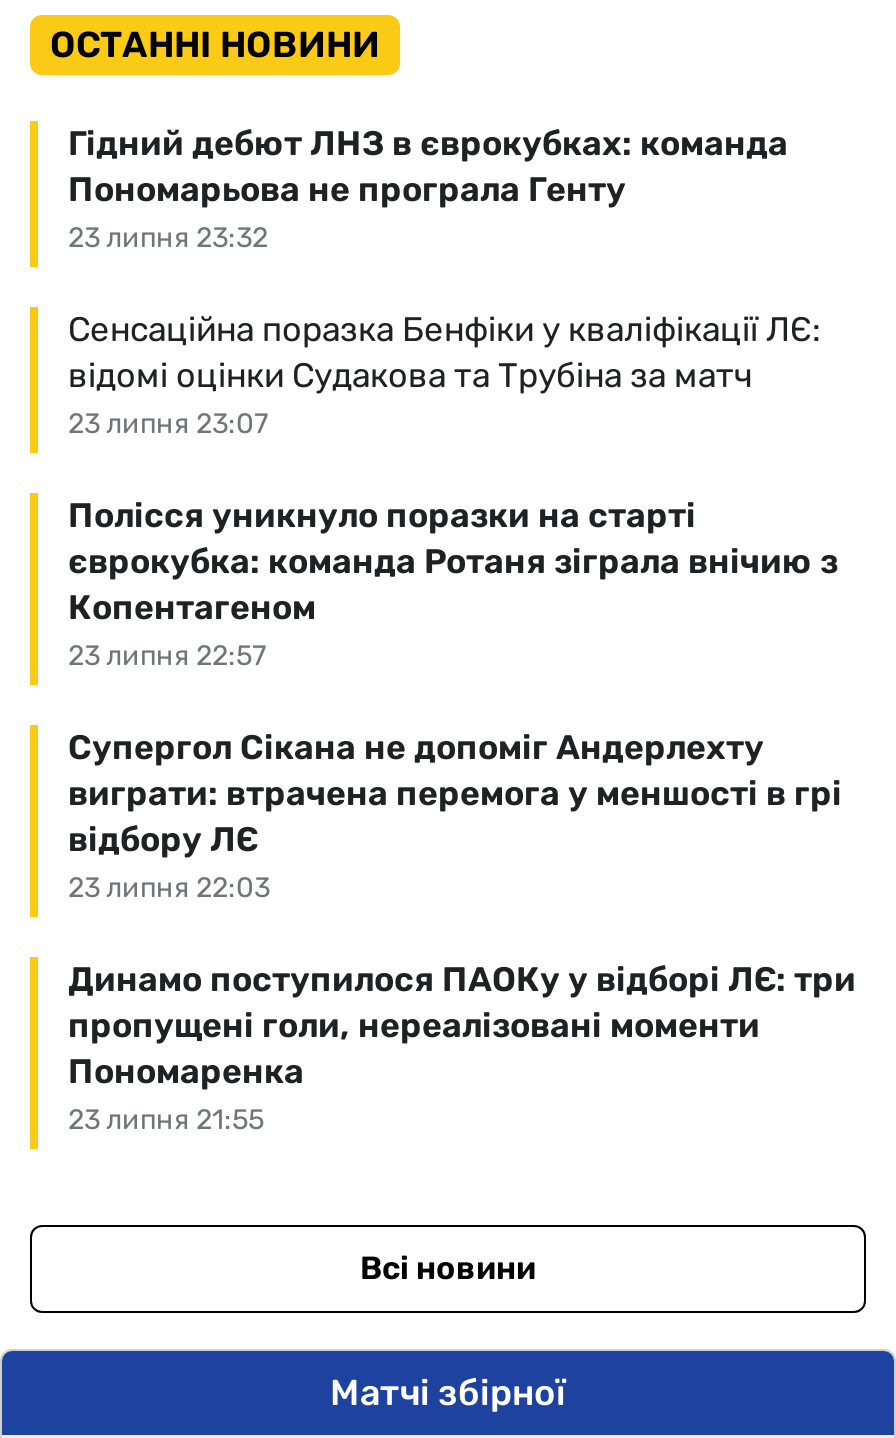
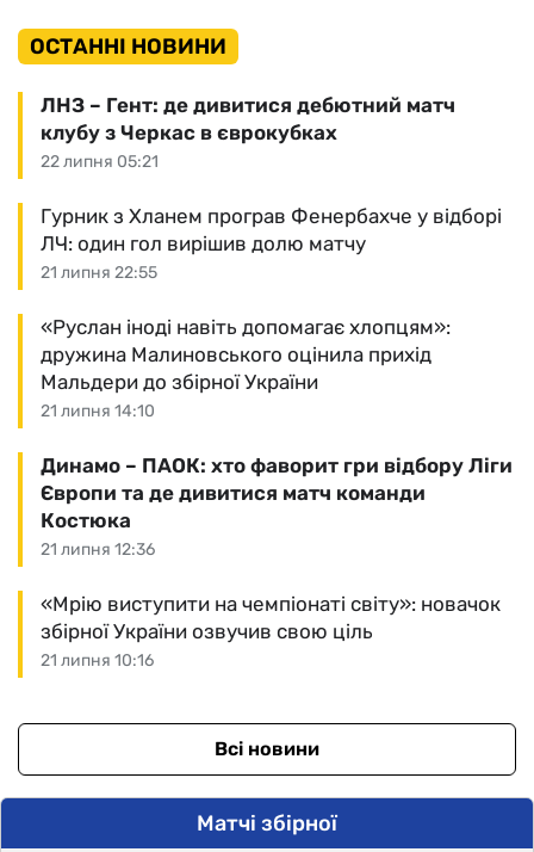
- Гідний дебют ЛНЗ в єврокубках: команда
- Пономарьова не програла Генту
+ ЛНЗ – Гент: де дивитися дебютний матч
+ клубу з Черкас в єврокубках

- 23 липня 23:32
+ 22 липня 05:21

- Сенсаційна поразка Бенфіки у кваліфікації ЛЄ:
- відомі оцінки Судакова та Трубіна за матч
+ Гурник з Хланем програв Фенербахче у відборі
+ ЛЧ: один гол вирішив долю матчу

- 23 липня 23:07
+ 21 липня 22:55

- Полісся уникнуло поразки на старті
- єврокубка: команда Ротаня зіграла внічию з
- Копентагеном
+ «Руслан іноді навіть допомагає хлопцям»:
+ дружина Малиновського оцінила прихід
+ Мальдери до збірної України

- 23 липня 22:57
+ 21 липня 14:10

- Супергол Сікана не допоміг Андерлехту
- виграти: втрачена перемога у меншості в грі
- відбору ЛЄ
+ Динамо – ПАОК: хто фаворит гри відбору Ліги
+ Європи та де дивитися матч команди
+ Костюка

- 23 липня 22:03
+ 21 липня 12:36

- Динамо поступилося ПАОКу у відборі ЛЄ: три
- пропущені голи, нереалізовані моменти
- Пономаренка
+ «Мрію виступити на чемпіонаті світу»: новачок
+ збірної України озвучив свою ціль

- 23 липня 21:55
+ 21 липня 10:16
